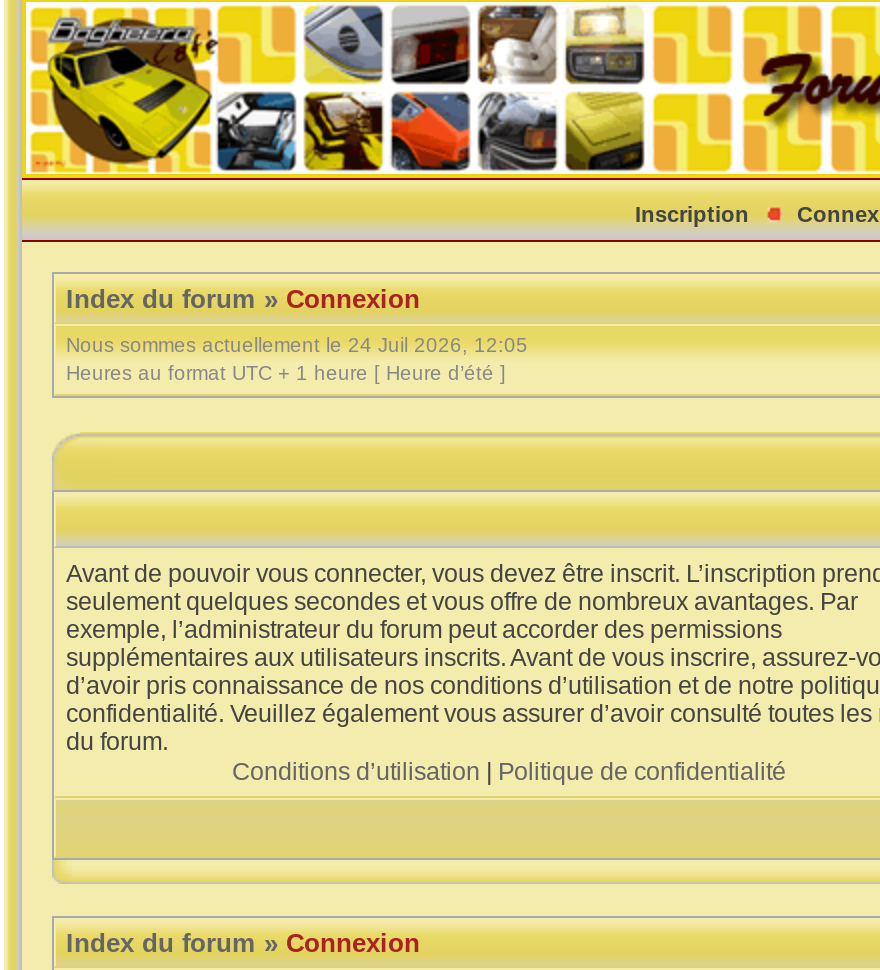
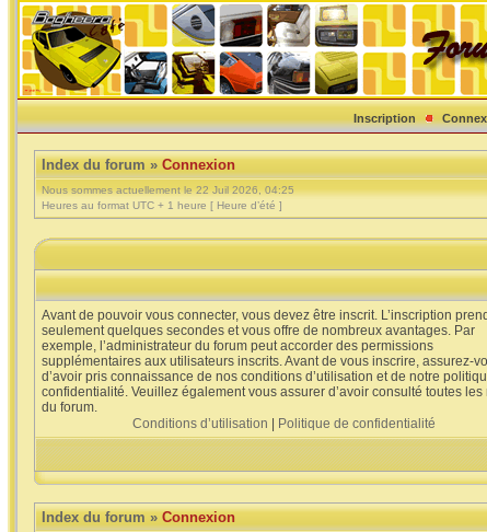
- Nous sommes actuellement le 24 Juil 2026, 12:05
+ Nous sommes actuellement le 22 Juil 2026, 04:25
